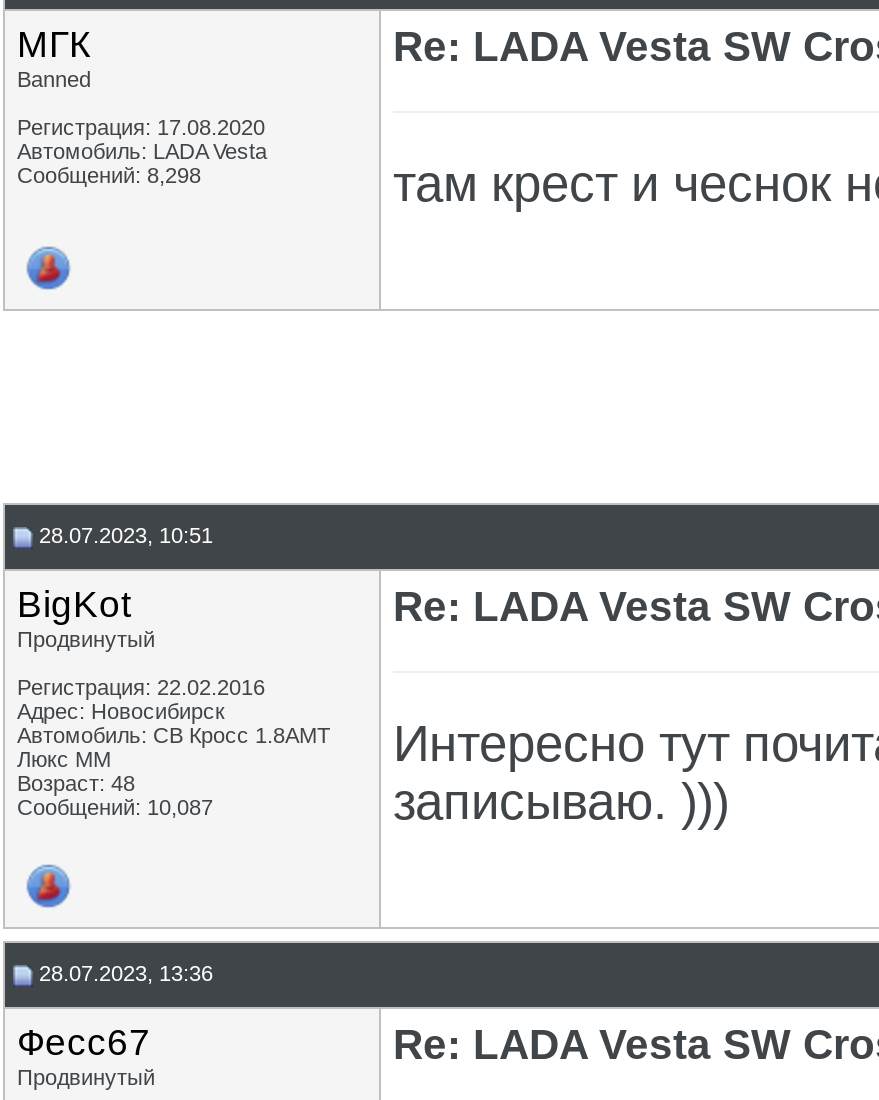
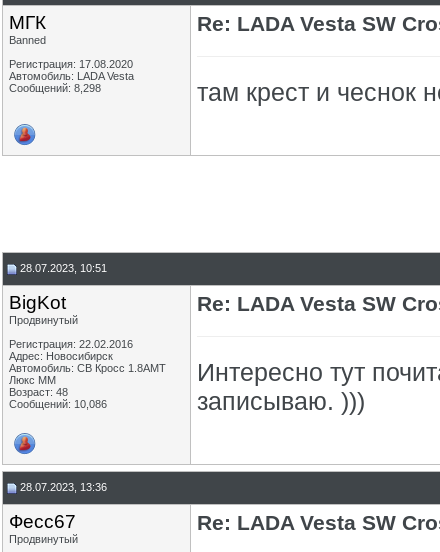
- Сообщений: 10,087
+ Сообщений: 10,086
